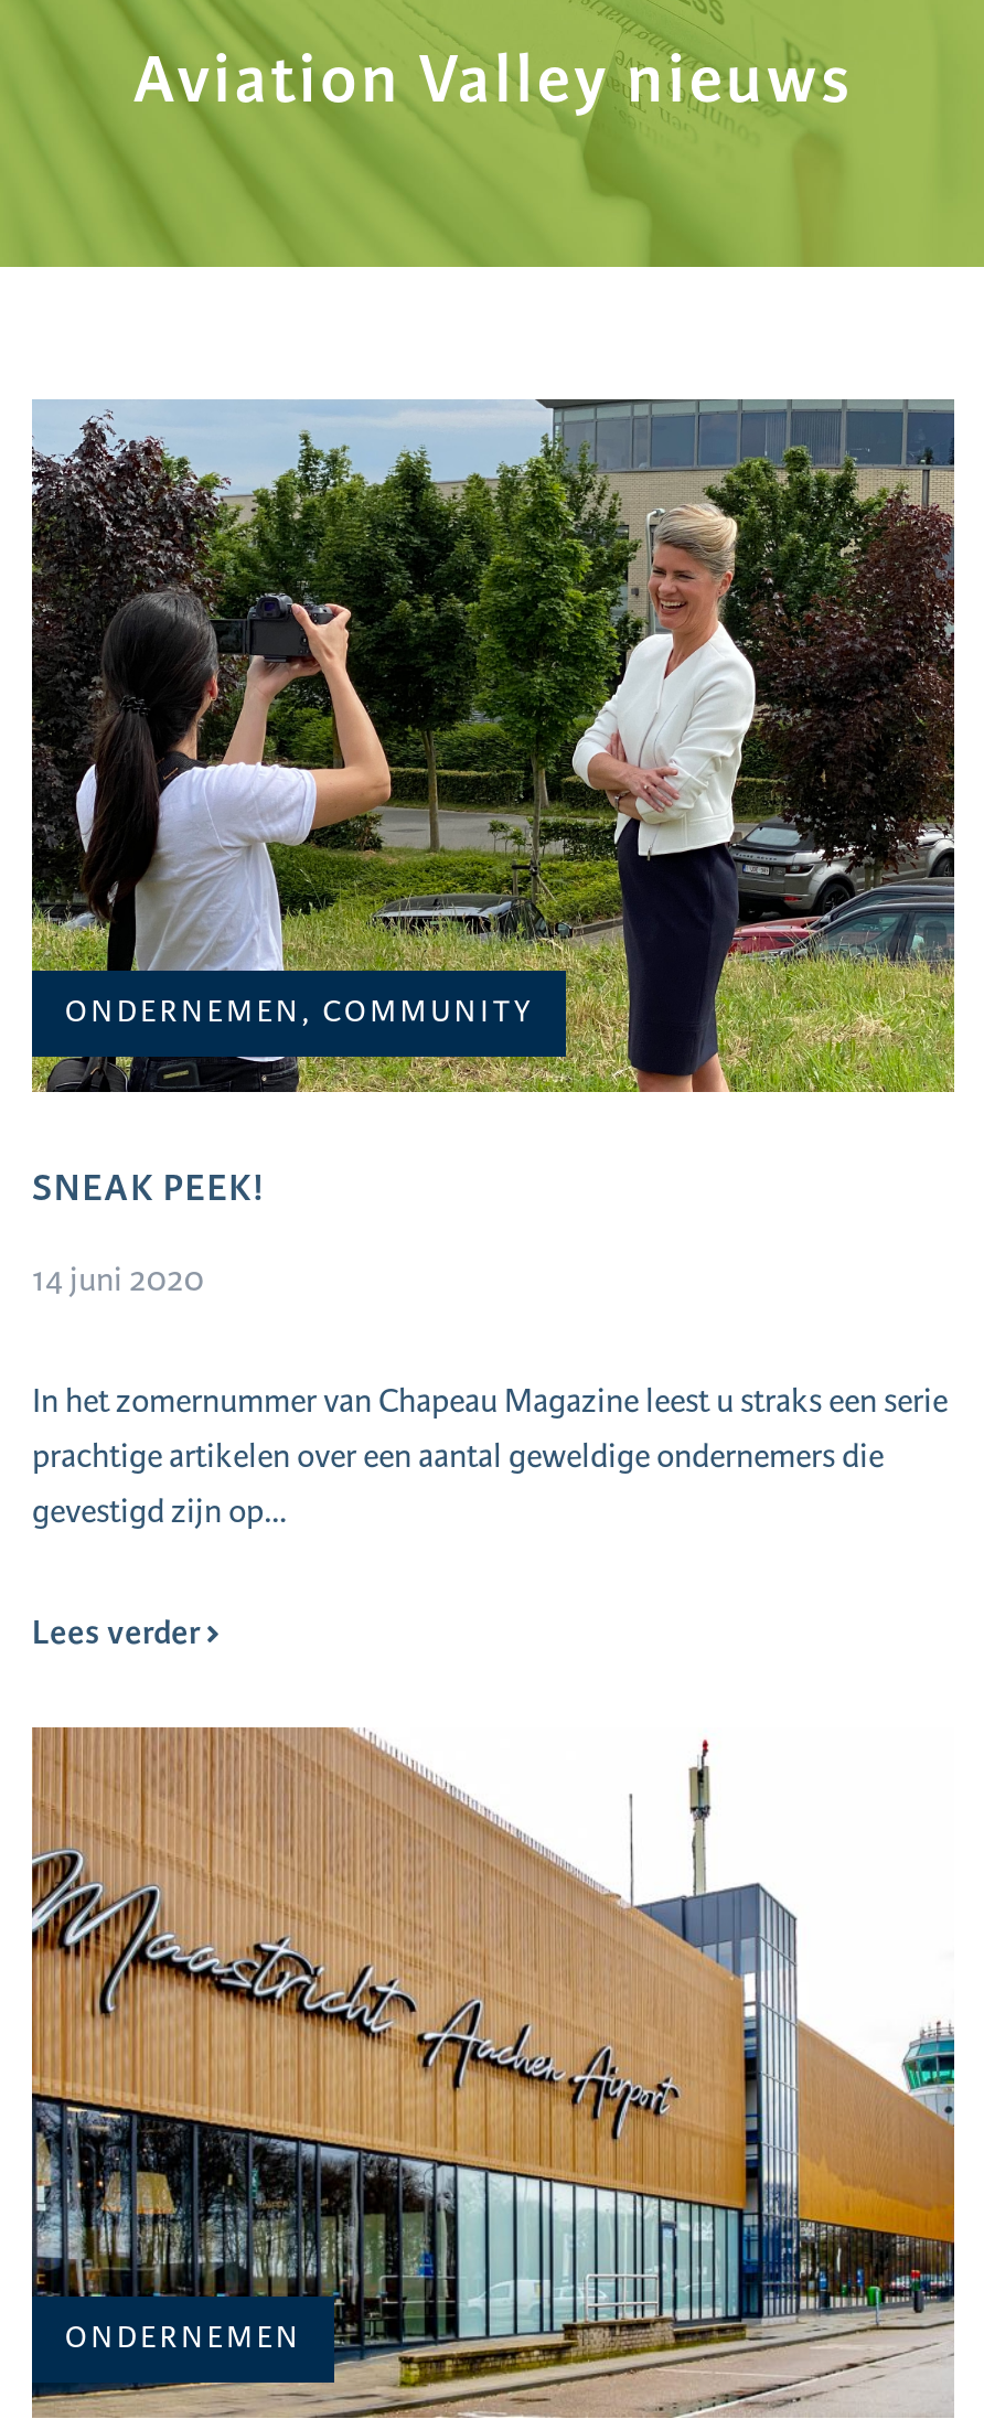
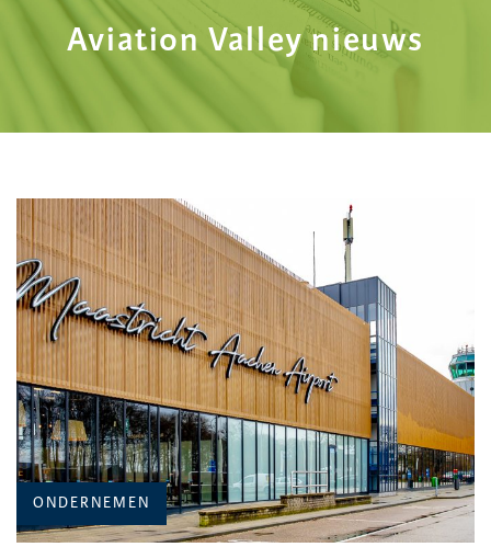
- [image]
- ONDERNEMEN, COMMUNITY

- SNEAK PEEK!
- 14 juni 2020
- In het zomernummer van Chapeau Magazine leest u straks een serie
- prachtige artikelen over een aantal geweldige ondernemers die
- gevestigd zijn op…
- Lees verder
